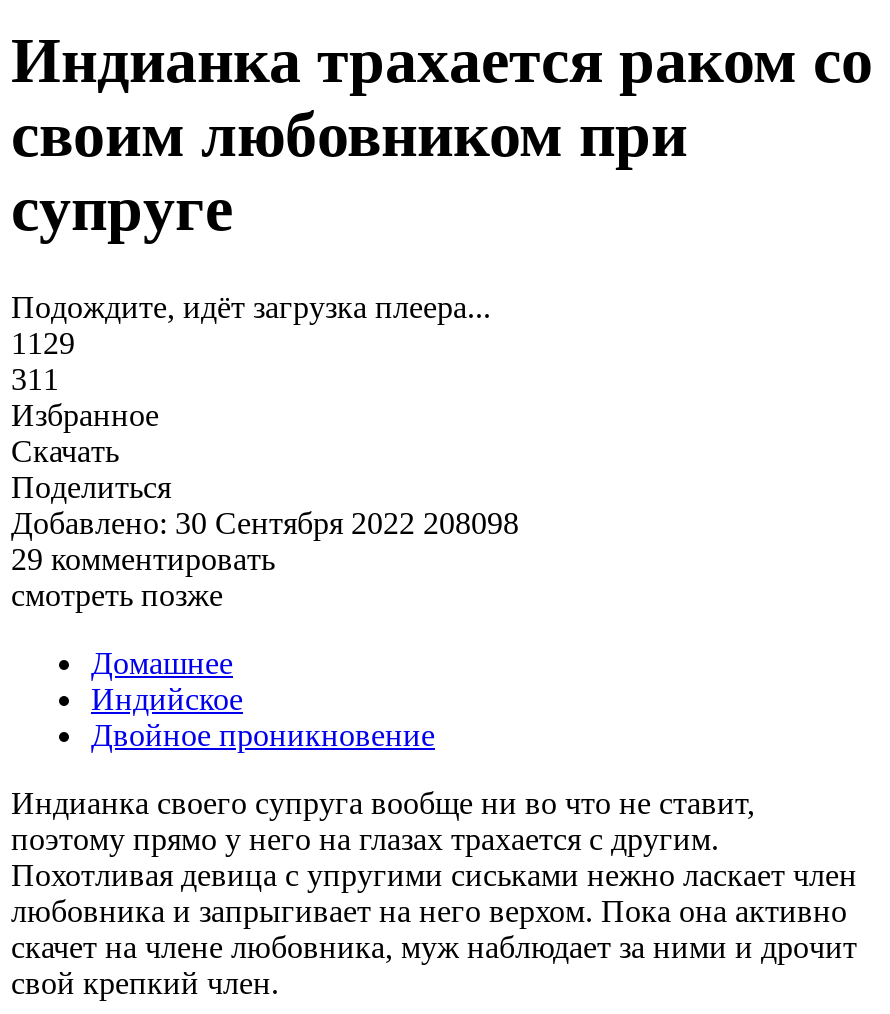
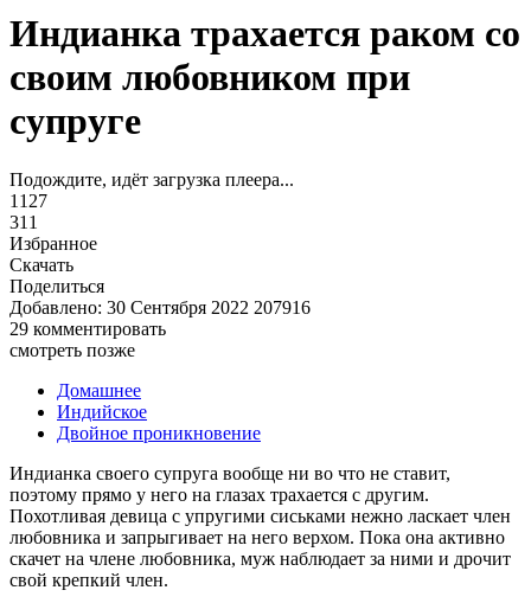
- 1129
+ 1127

- Добавлено: 30 Сентября 2022 208098
+ Добавлено: 30 Сентября 2022 207916
